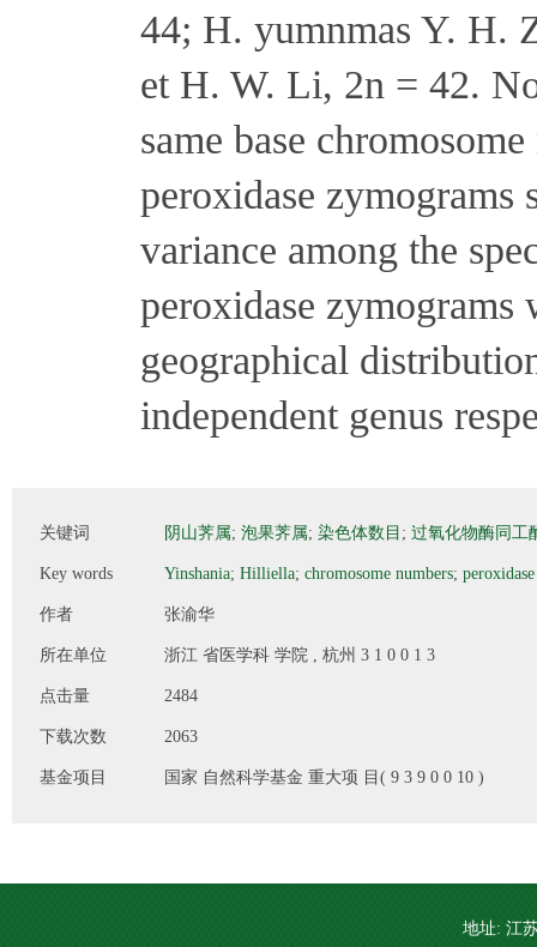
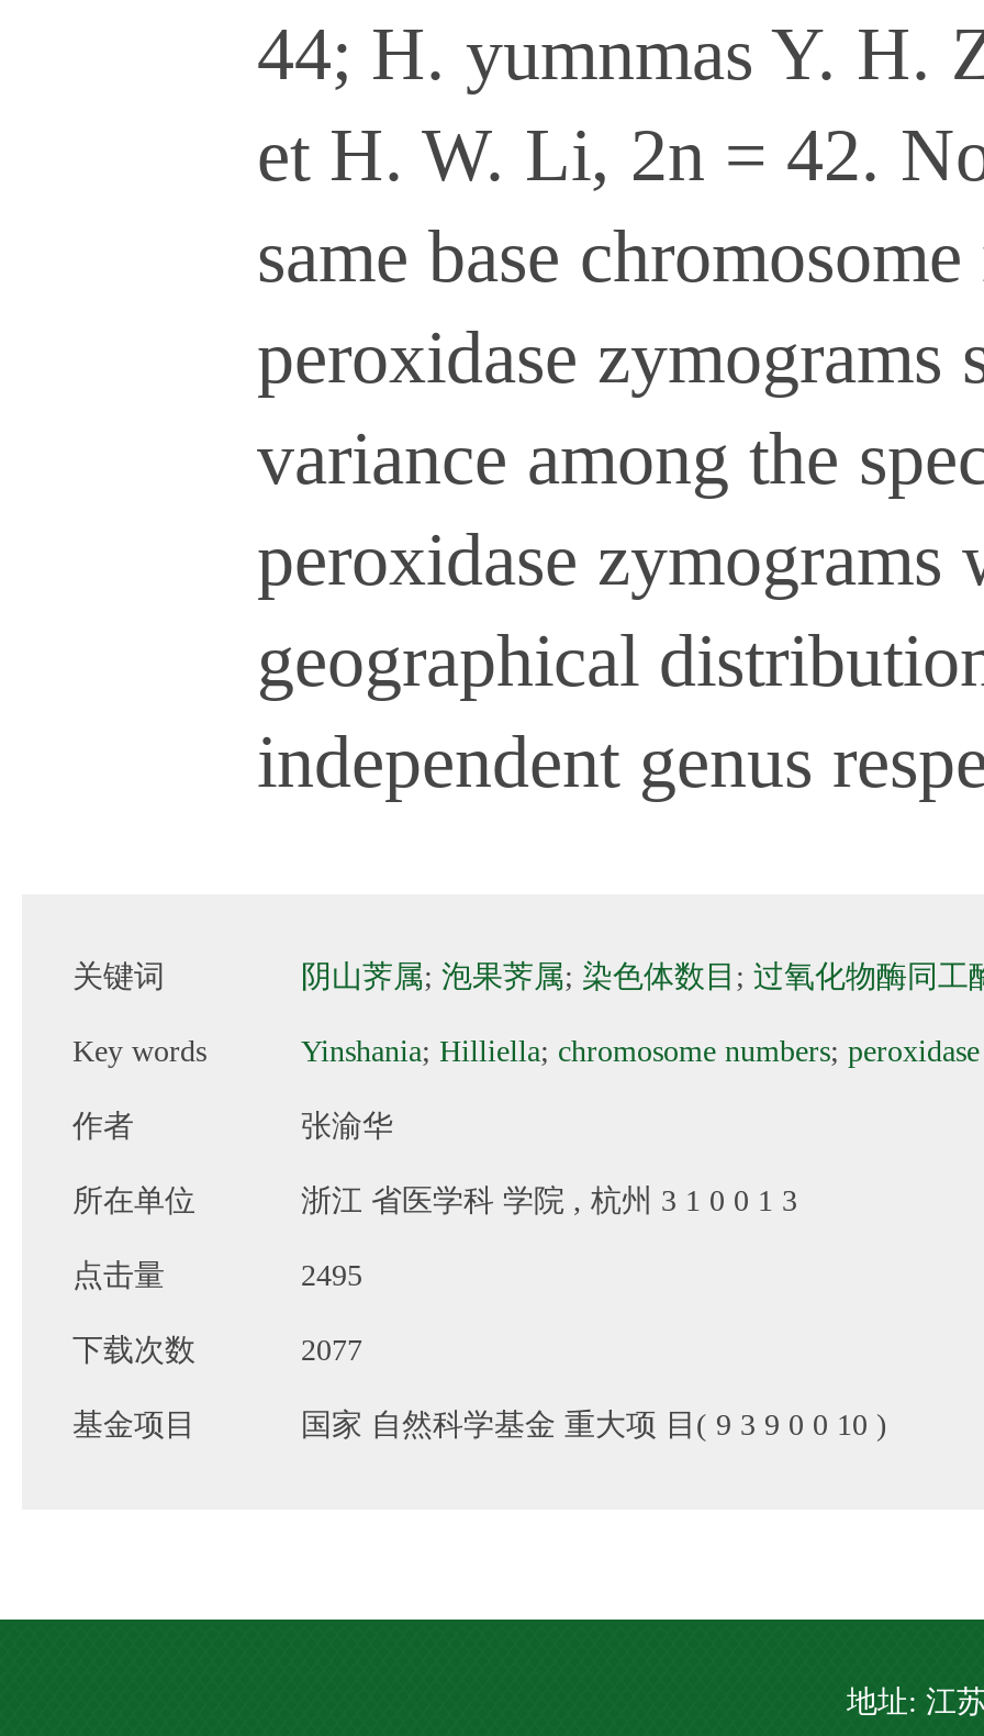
- 2484
+ 2495

- 2063
+ 2077
